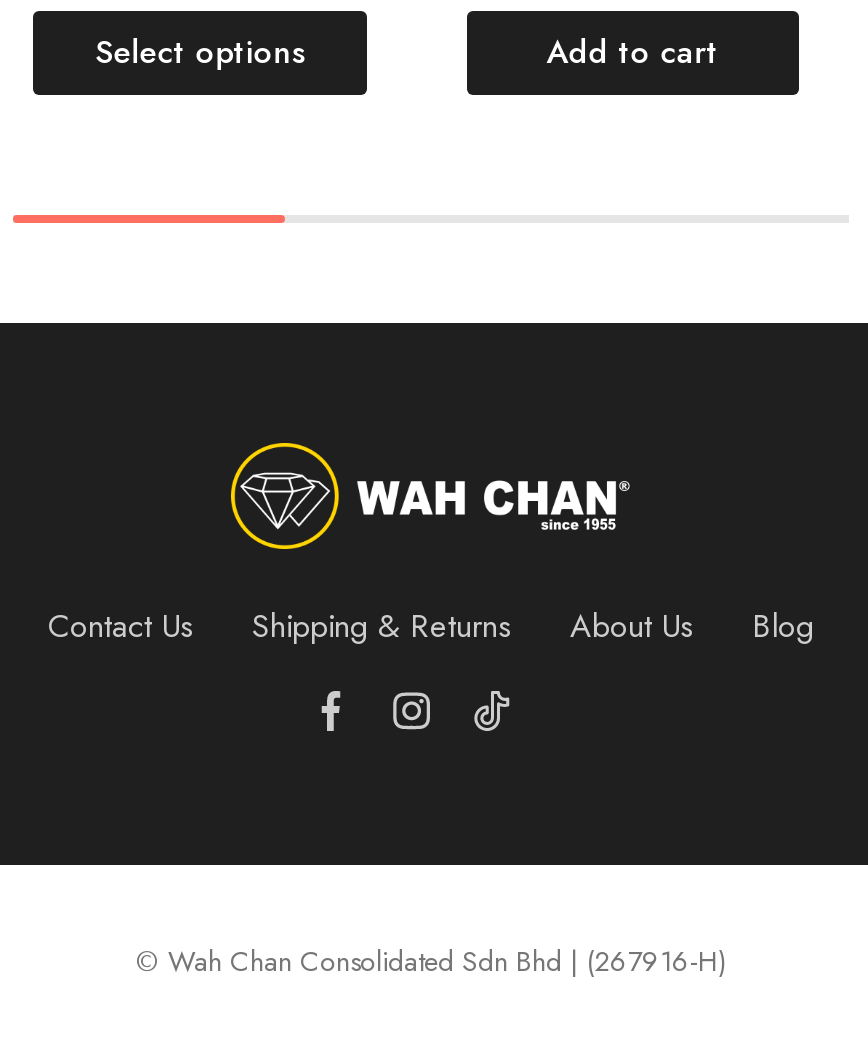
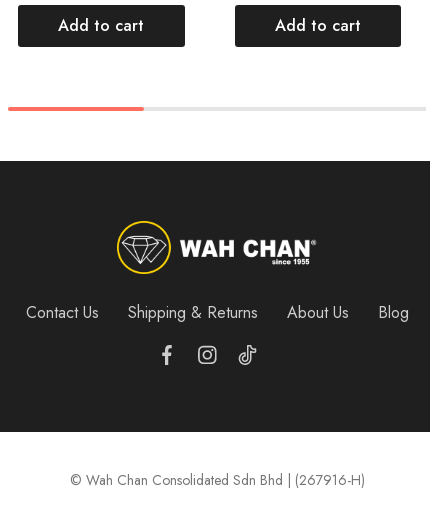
- Select options
+ Add to cart
